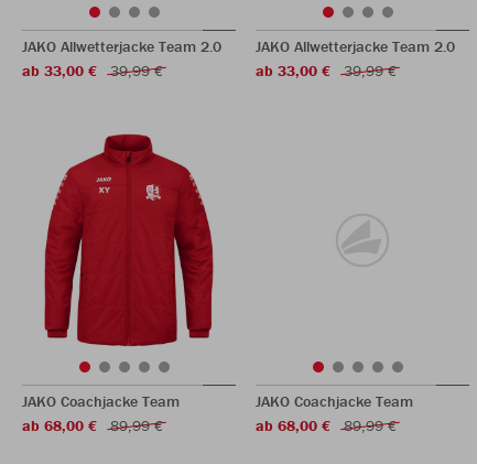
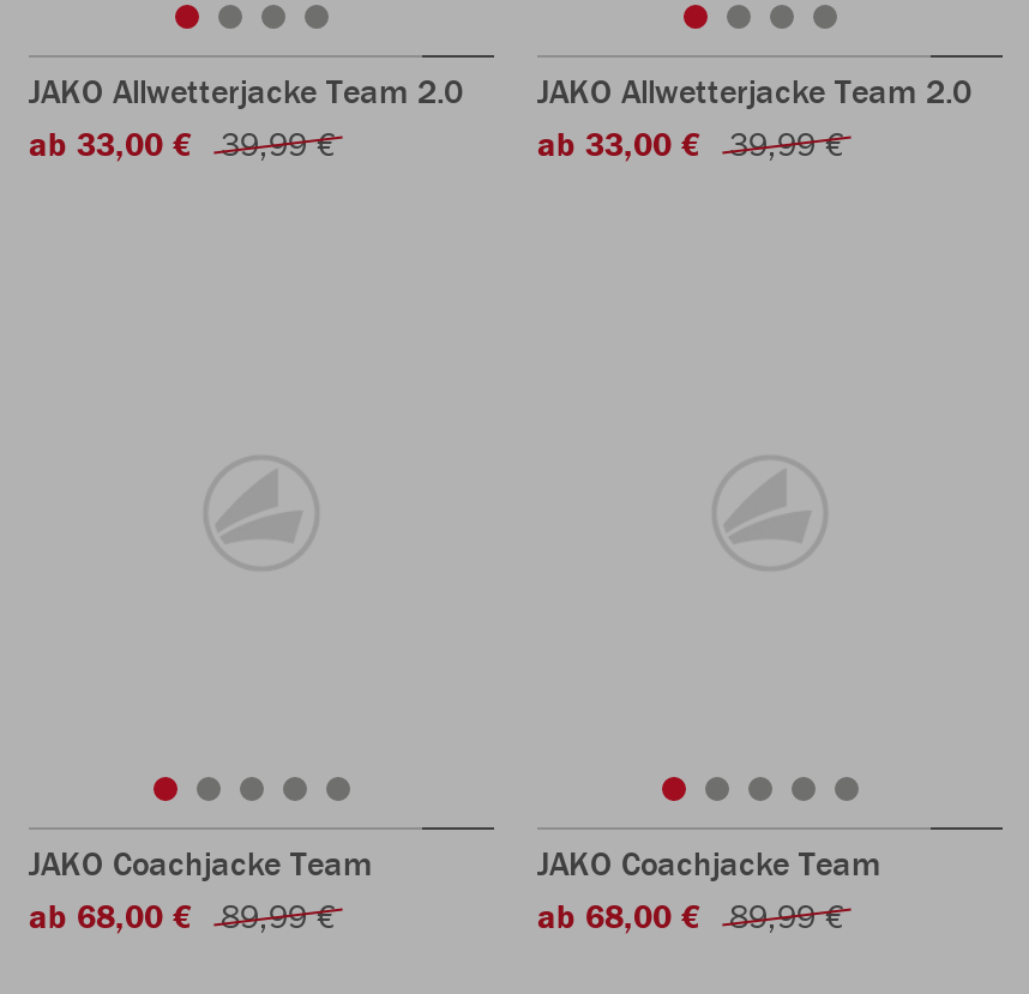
- [image]
